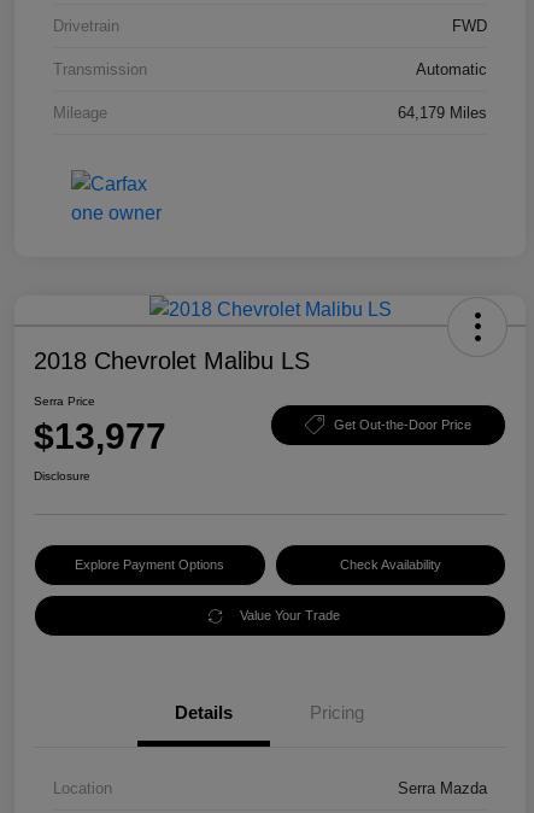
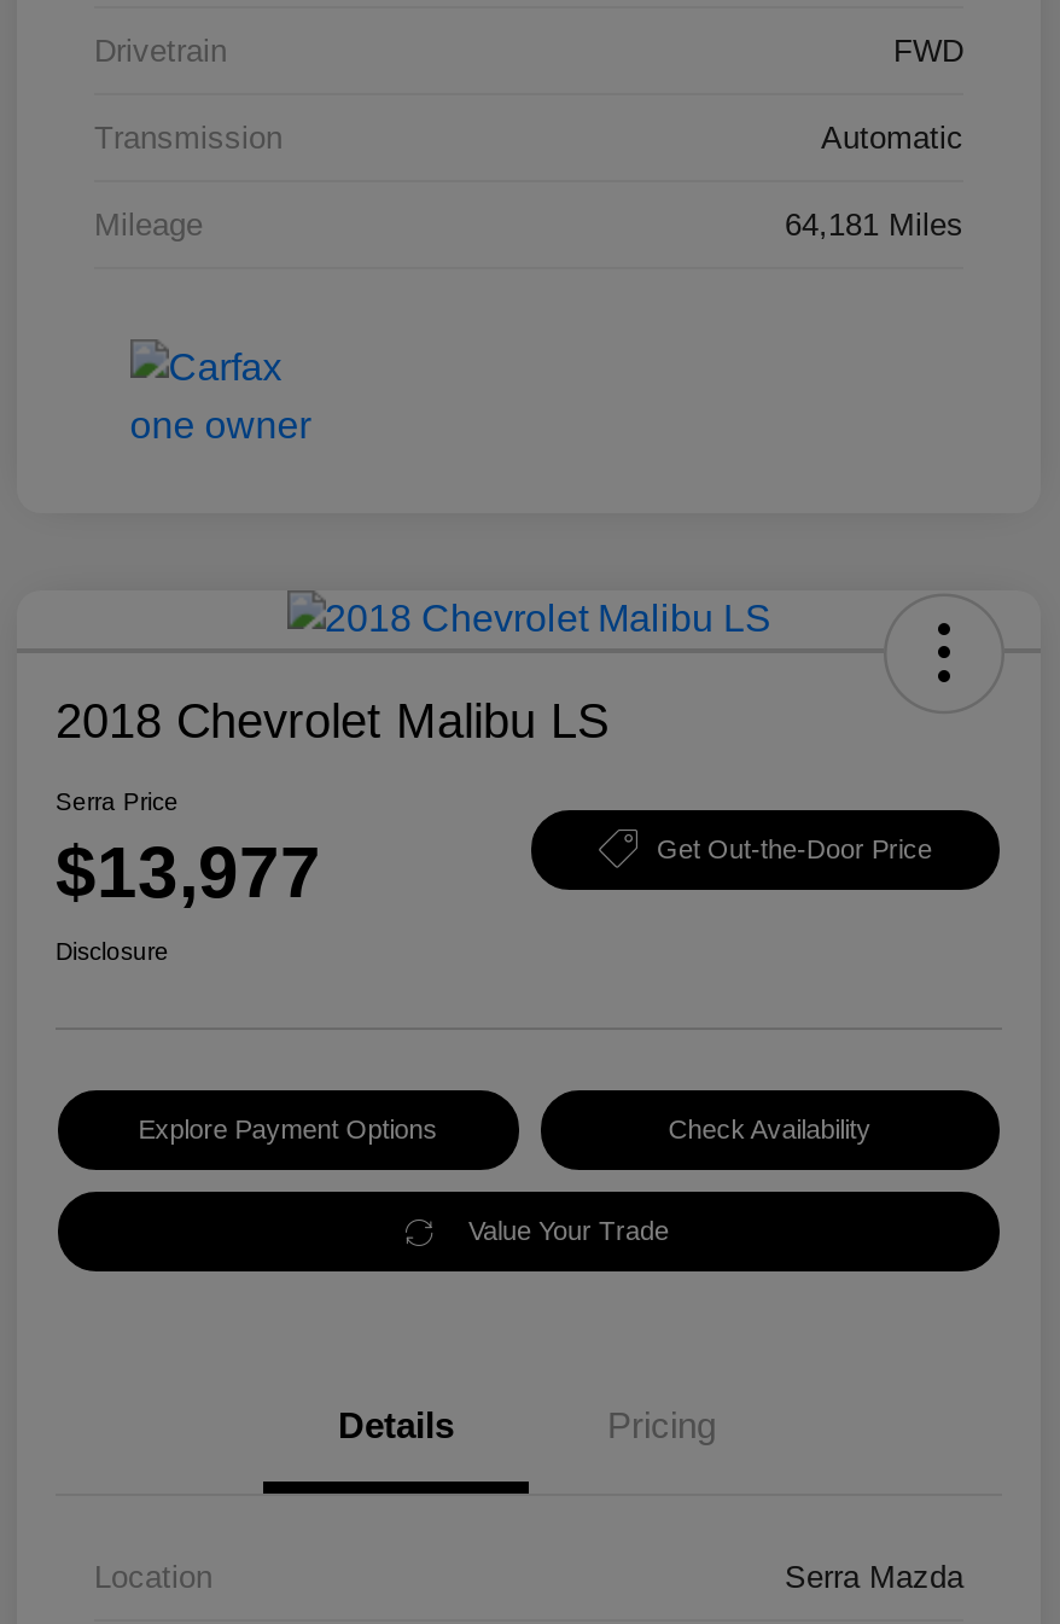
- 64,179 Miles
+ 64,181 Miles
